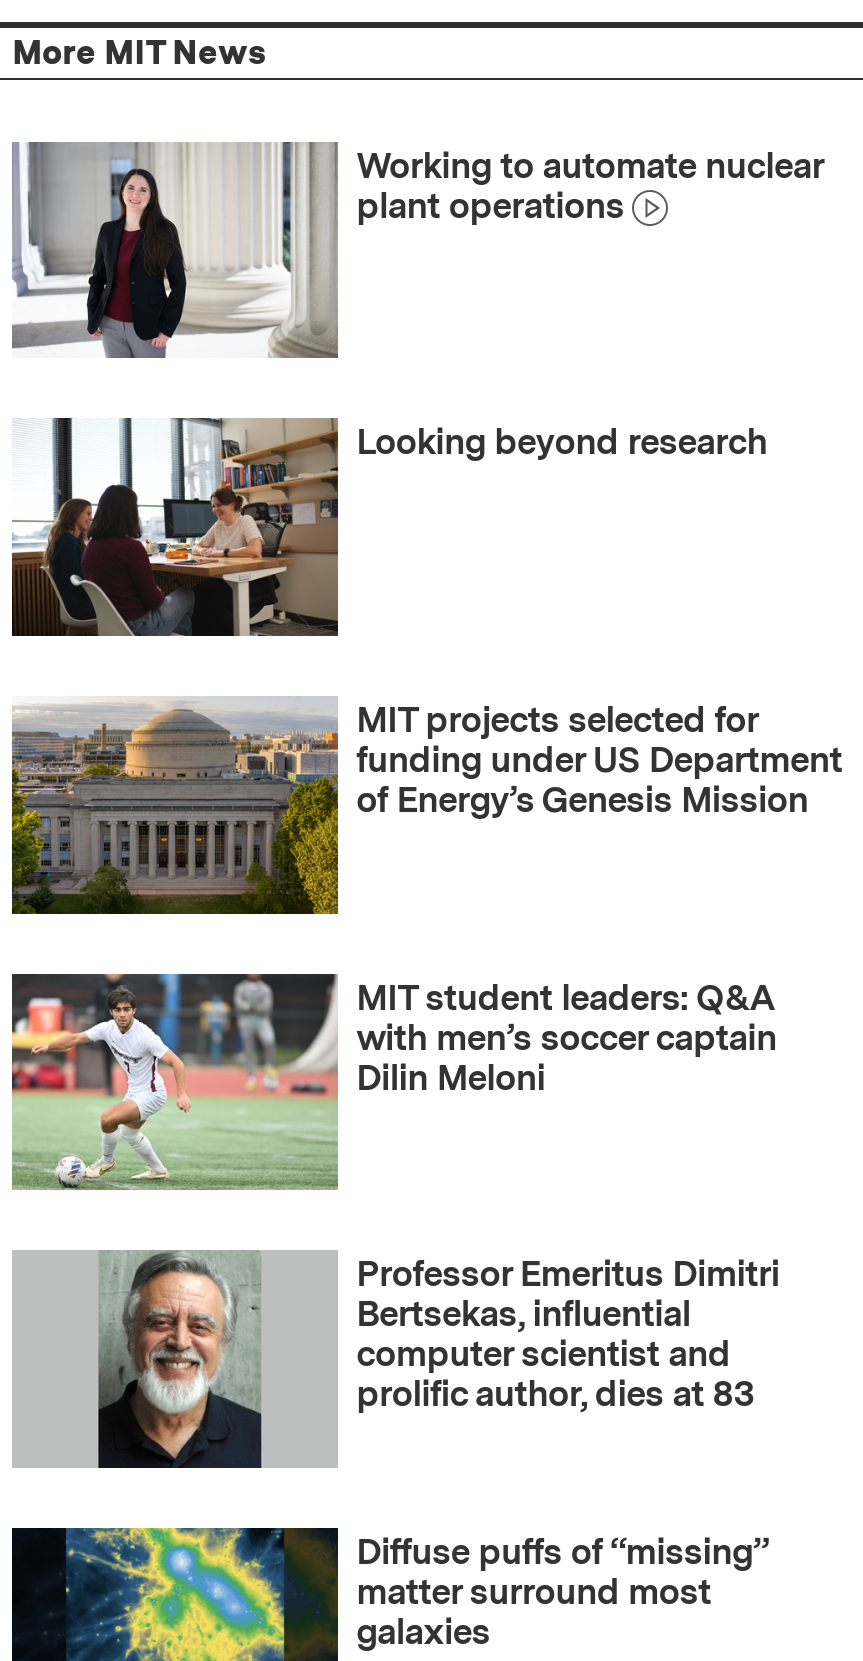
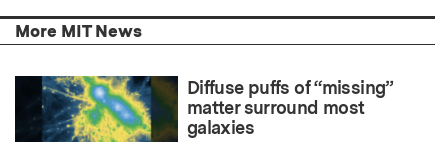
- [image]
- Working to automate nuclear
- plant operations

- [image]
- Looking beyond research

- [image]
- MIT projects selected for
- funding under US Department
- of Energy’s Genesis Mission

- [image]
- MIT student leaders: Q&A
- with men’s soccer captain
- Dilin Meloni

- [image]
- Professor Emeritus Dimitri
- Bertsekas, influential
- computer scientist and
- prolific author, dies at 83
